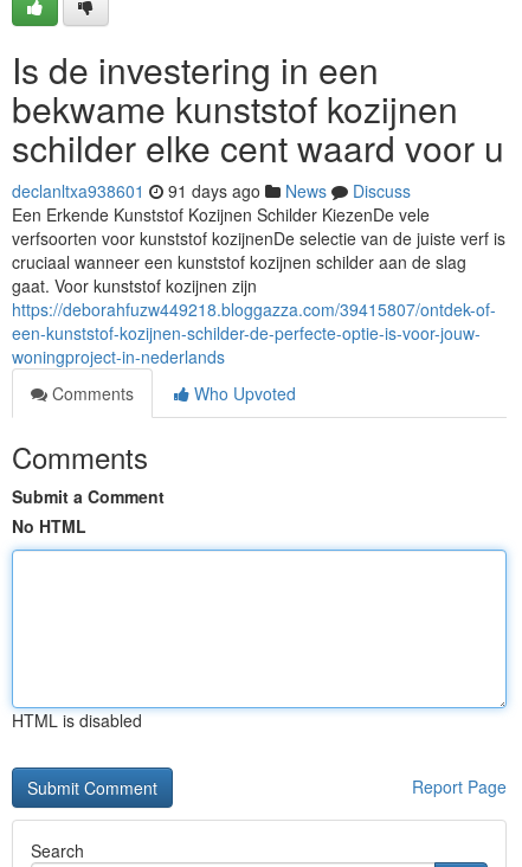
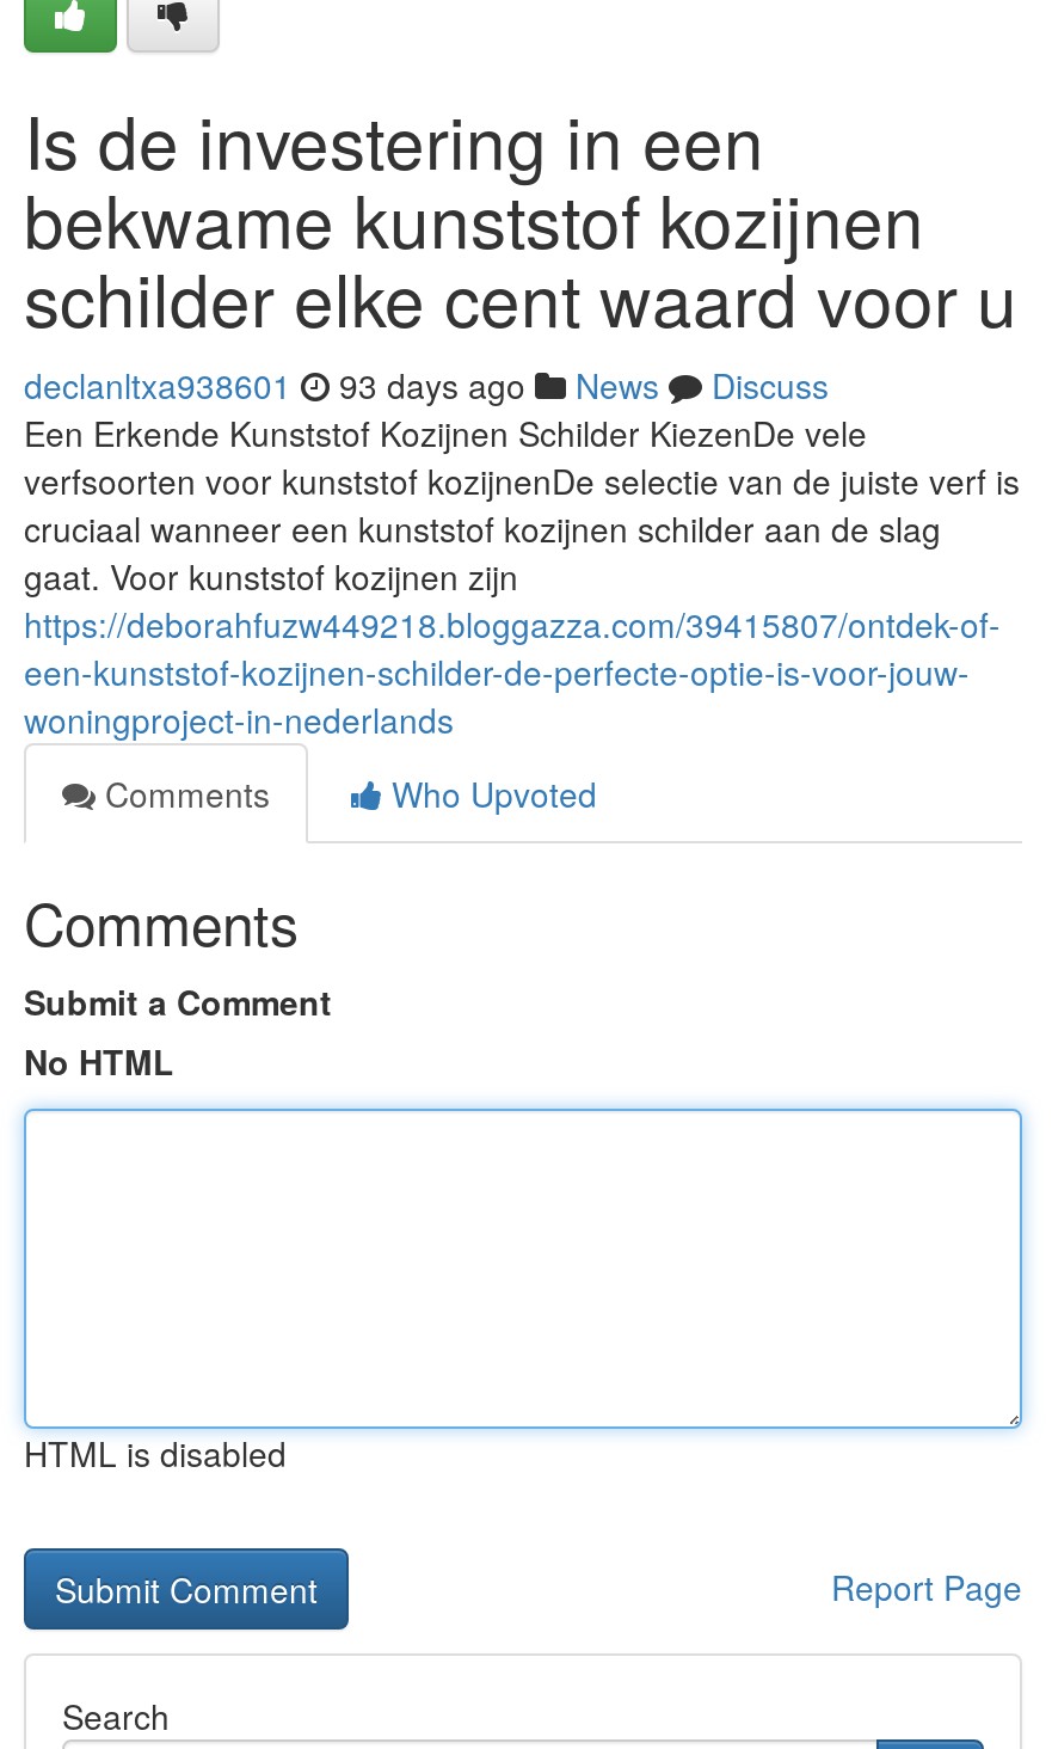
- declanltxa938601 91 days ago News Discuss
+ declanltxa938601 93 days ago News Discuss
